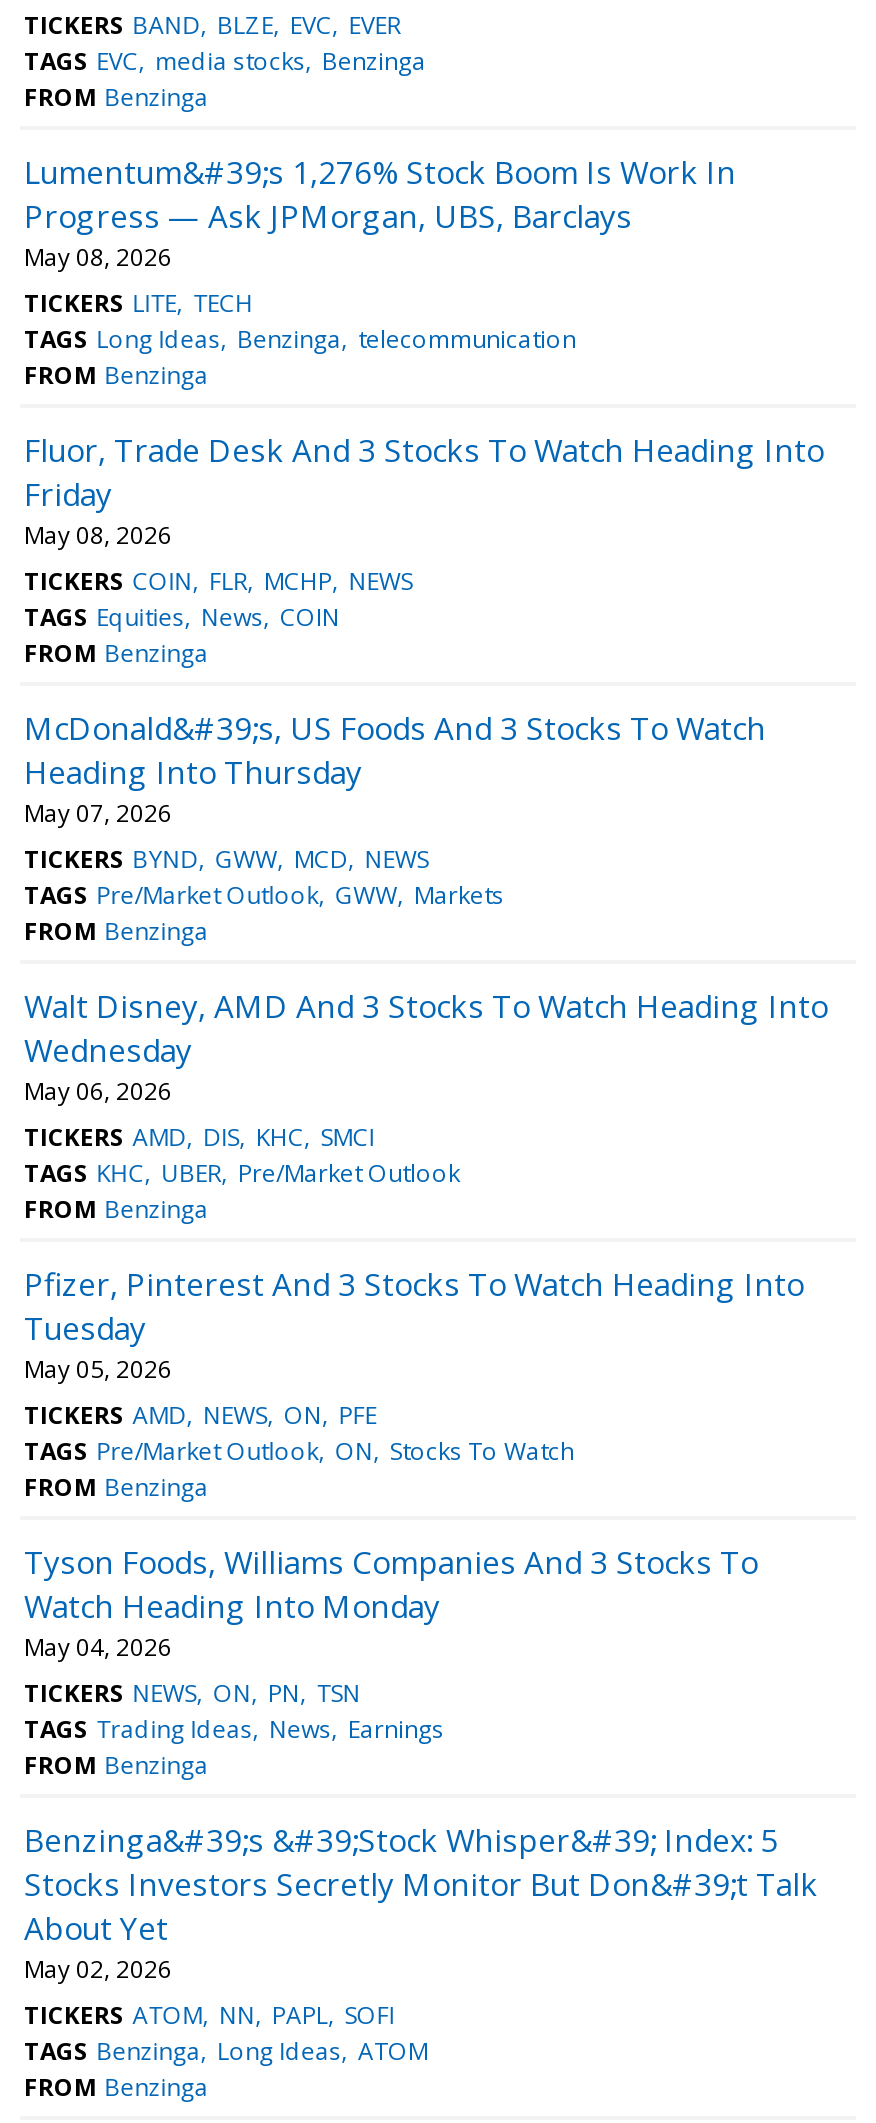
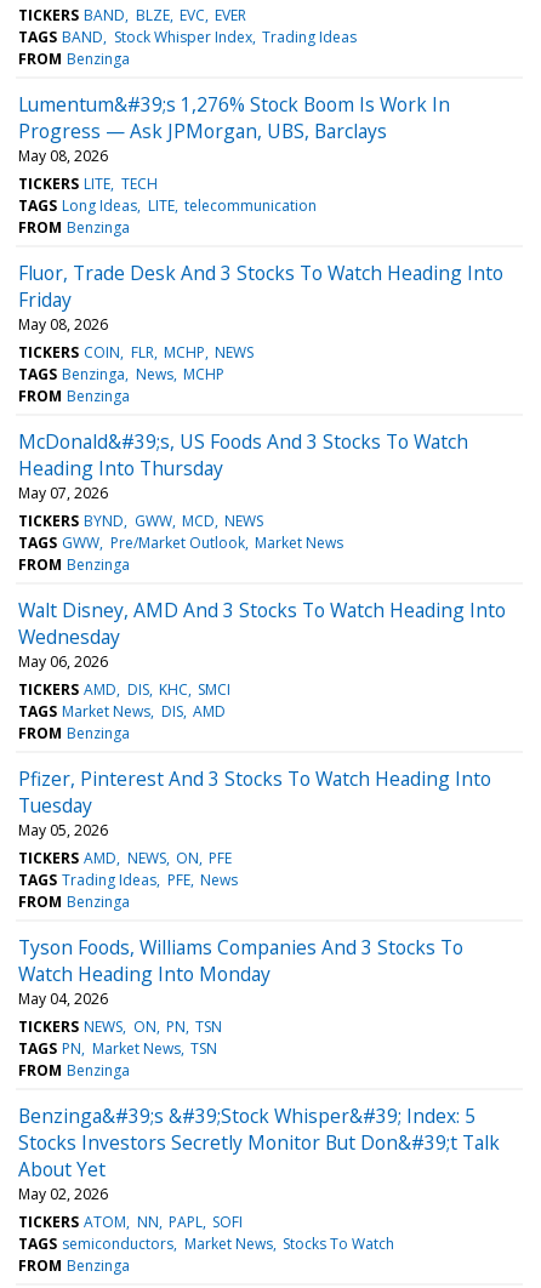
- TAGS EVC media stocks Benzinga
+ TAGS BAND Stock Whisper Index Trading Ideas

- TAGS Long Ideas Benzinga telecommunication
+ TAGS Long Ideas LITE telecommunication

- TAGS Equities News COIN
+ TAGS Benzinga News MCHP

- TAGS Pre/Market Outlook GWW Markets
+ TAGS GWW Pre/Market Outlook Market News

- TAGS KHC UBER Pre/Market Outlook
+ TAGS Market News DIS AMD

- TAGS Pre/Market Outlook ON Stocks To Watch
+ TAGS Trading Ideas PFE News

- TAGS Trading Ideas News Earnings
+ TAGS PN Market News TSN

- TAGS Benzinga Long Ideas ATOM
+ TAGS semiconductors Market News Stocks To Watch
